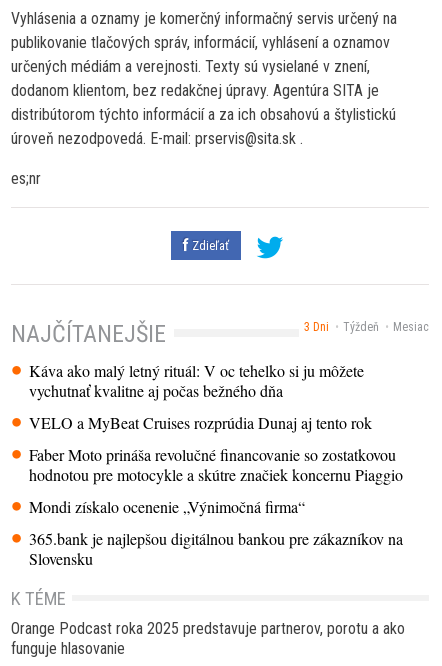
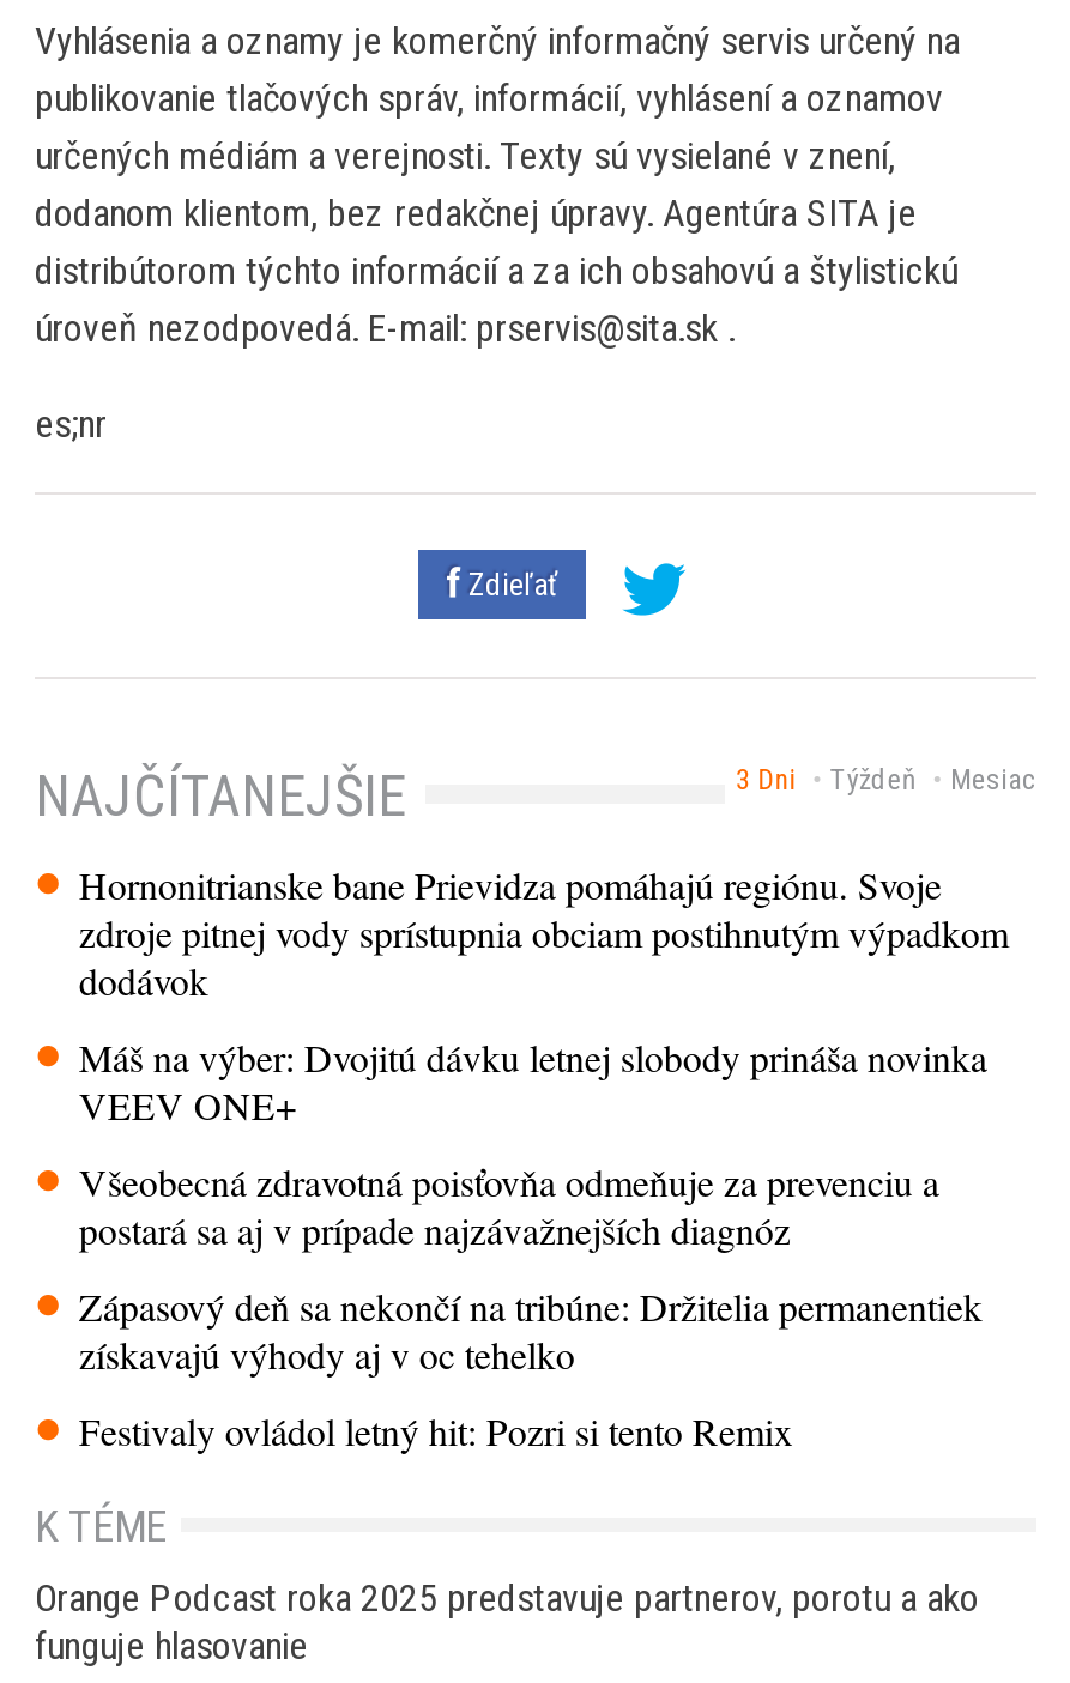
- Káva ako malý letný rituál: V oc tehelko si ju môžete
- vychutnať kvalitne aj počas bežného dňa
+ Hornonitrianske bane Prievidza pomáhajú regiónu. Svoje
+ zdroje pitnej vody sprístupnia obciam postihnutým výpadkom
+ dodávok

- VELO a MyBeat Cruises rozprúdia Dunaj aj tento rok
+ Máš na výber: Dvojitú dávku letnej slobody prináša novinka
+ VEEV ONE+

- Faber Moto prináša revolučné financovanie so zostatkovou
- hodnotou pre motocykle a skútre značiek koncernu Piaggio
+ Všeobecná zdravotná poisťovňa odmeňuje za prevenciu a
+ postará sa aj v prípade najzávažnejších diagnóz

- Mondi získalo ocenenie „Výnimočná firma“
+ Zápasový deň sa nekončí na tribúne: Držitelia permanentiek
+ získavajú výhody aj v oc tehelko

- 365.bank je najlepšou digitálnou bankou pre zákazníkov na
- Slovensku
+ Festivaly ovládol letný hit: Pozri si tento Remix
